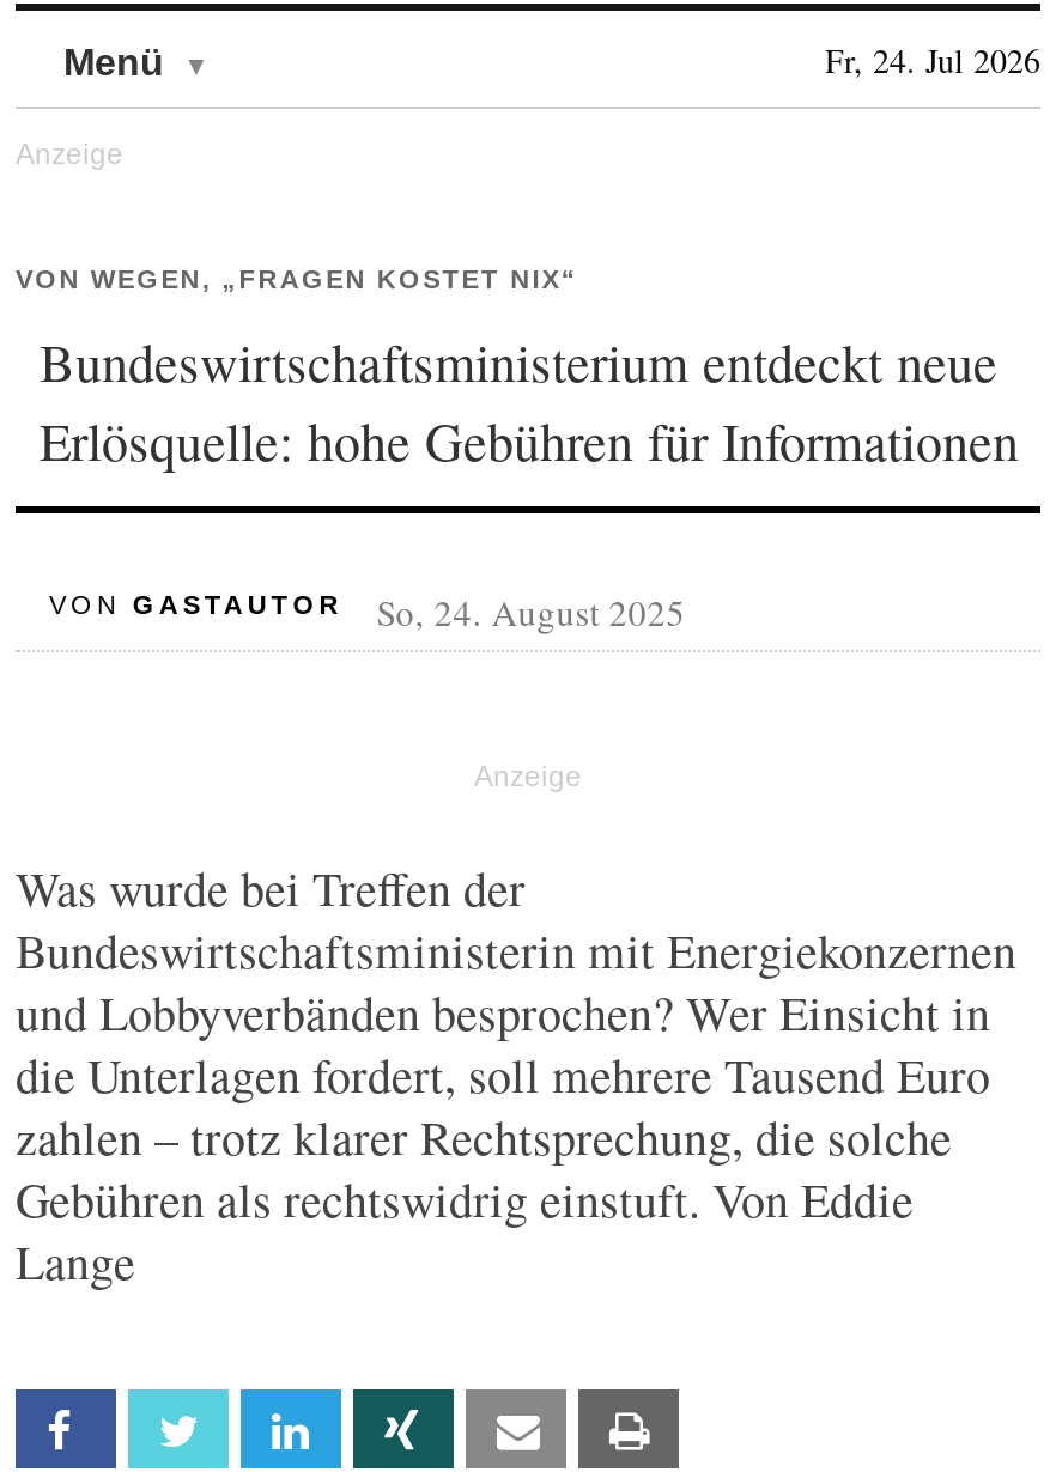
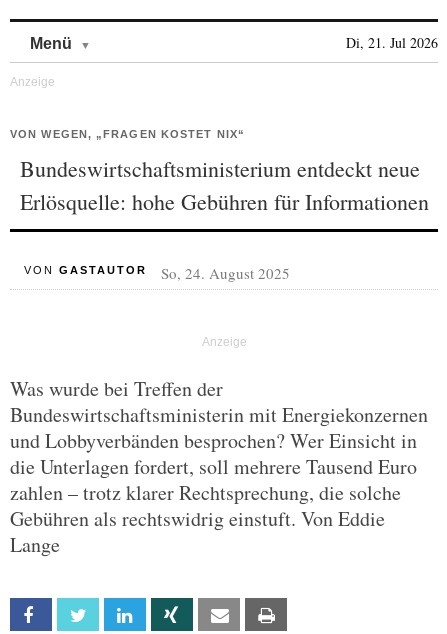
- Fr, 24. Jul 2026
+ Di, 21. Jul 2026
